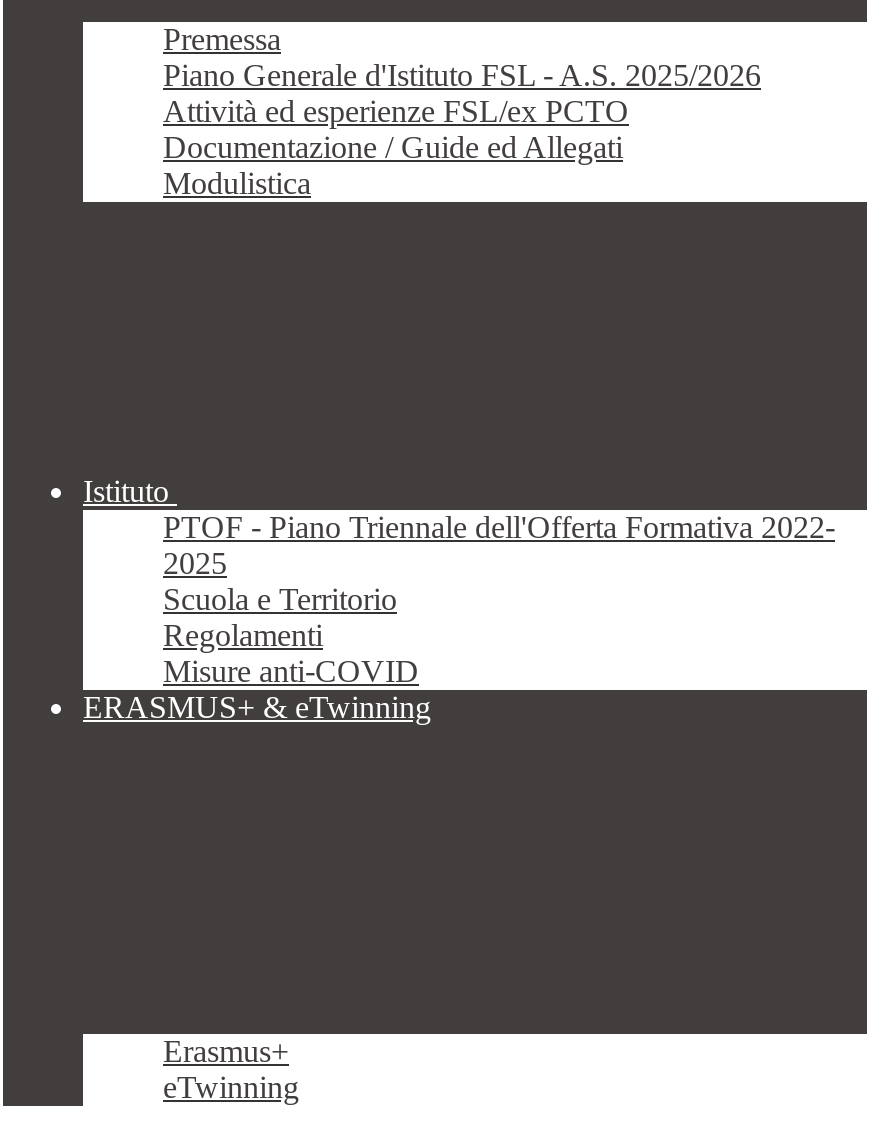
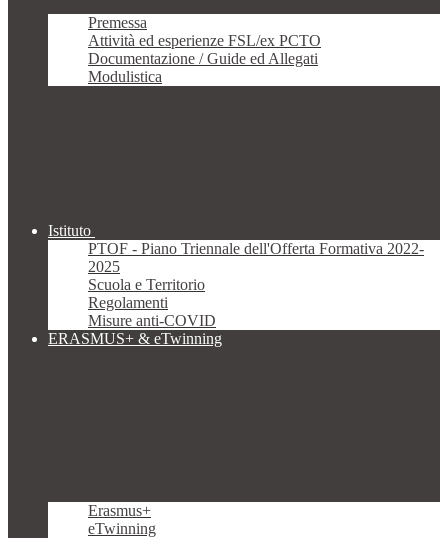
- Piano Generale d'Istituto FSL - A.S. 2025/2026
